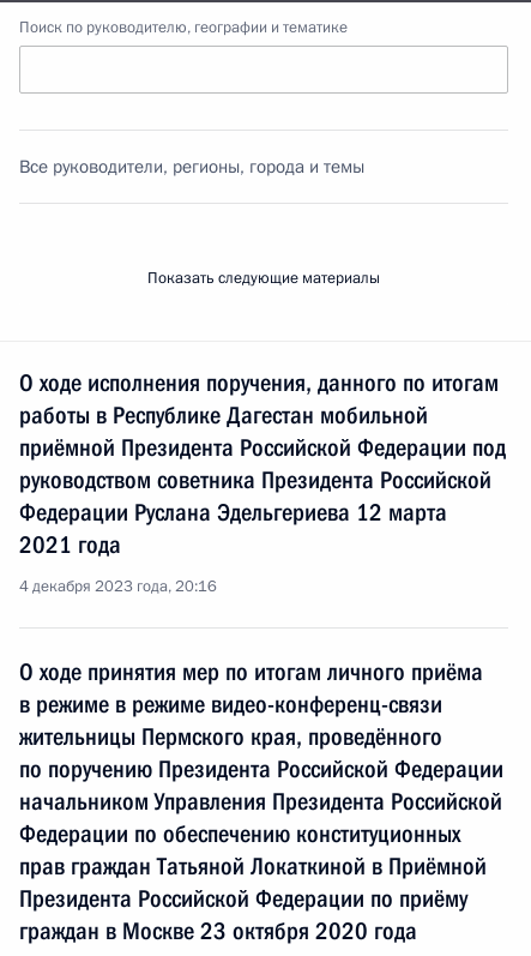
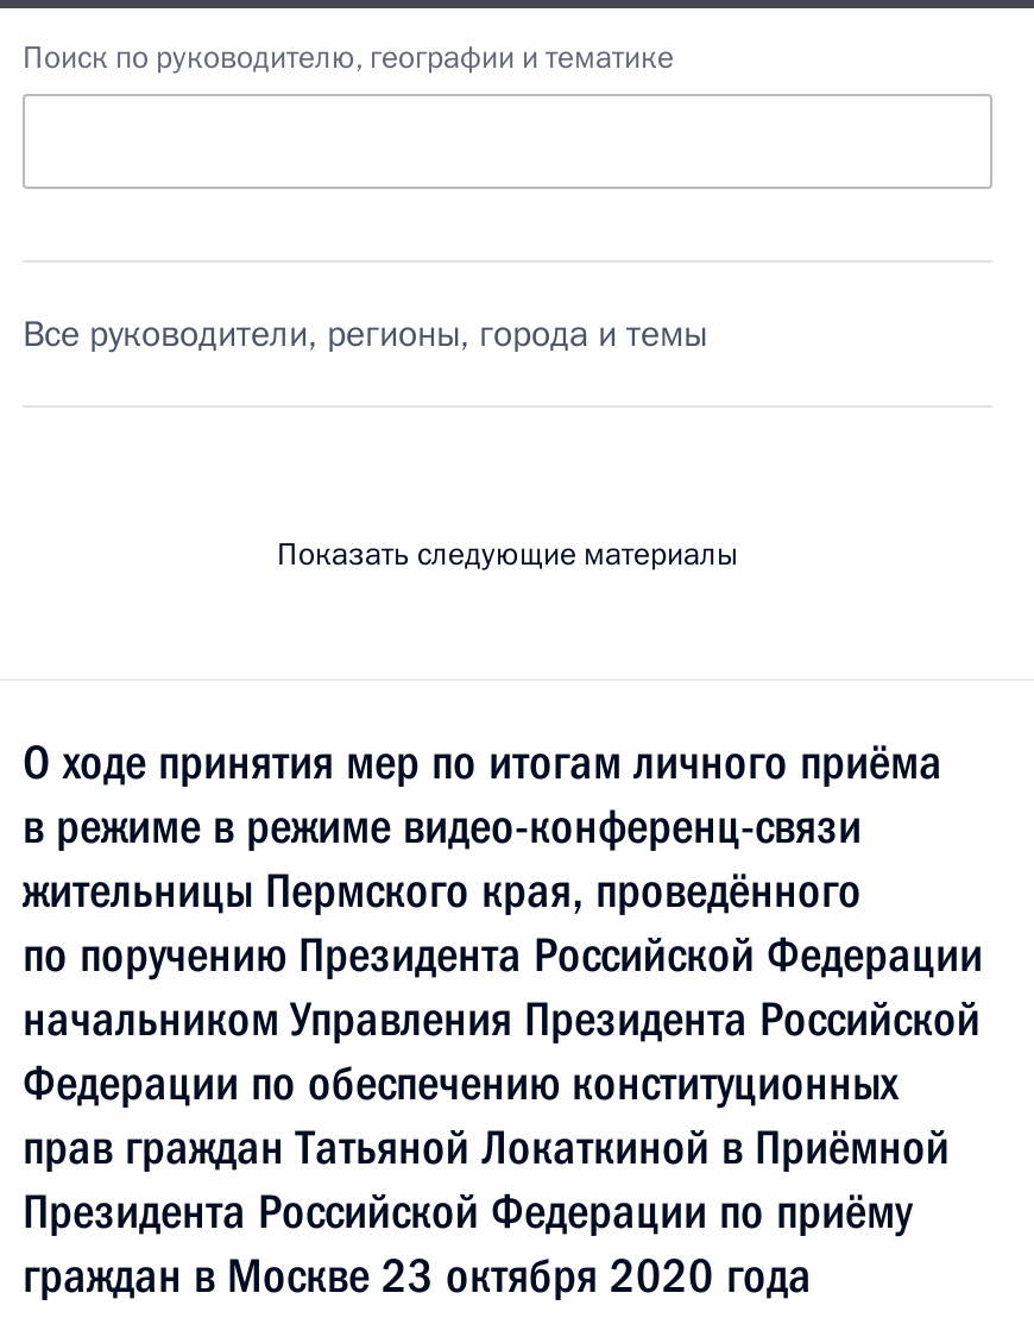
- О ходе исполнения поручения, данного по итогам
- работы в Республике Дагестан мобильной
- приёмной Президента Российской Федерации под
- руководством советника Президента Российской
- Федерации Руслана Эдельгериева 12 марта
- 2021 года
- 4 декабря 2023 года, 20:16
